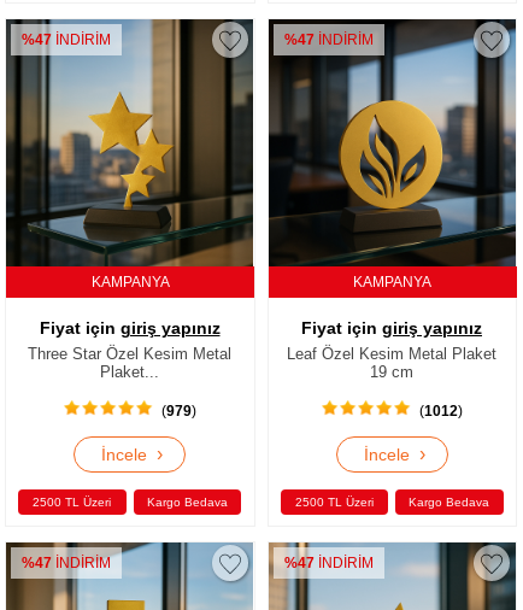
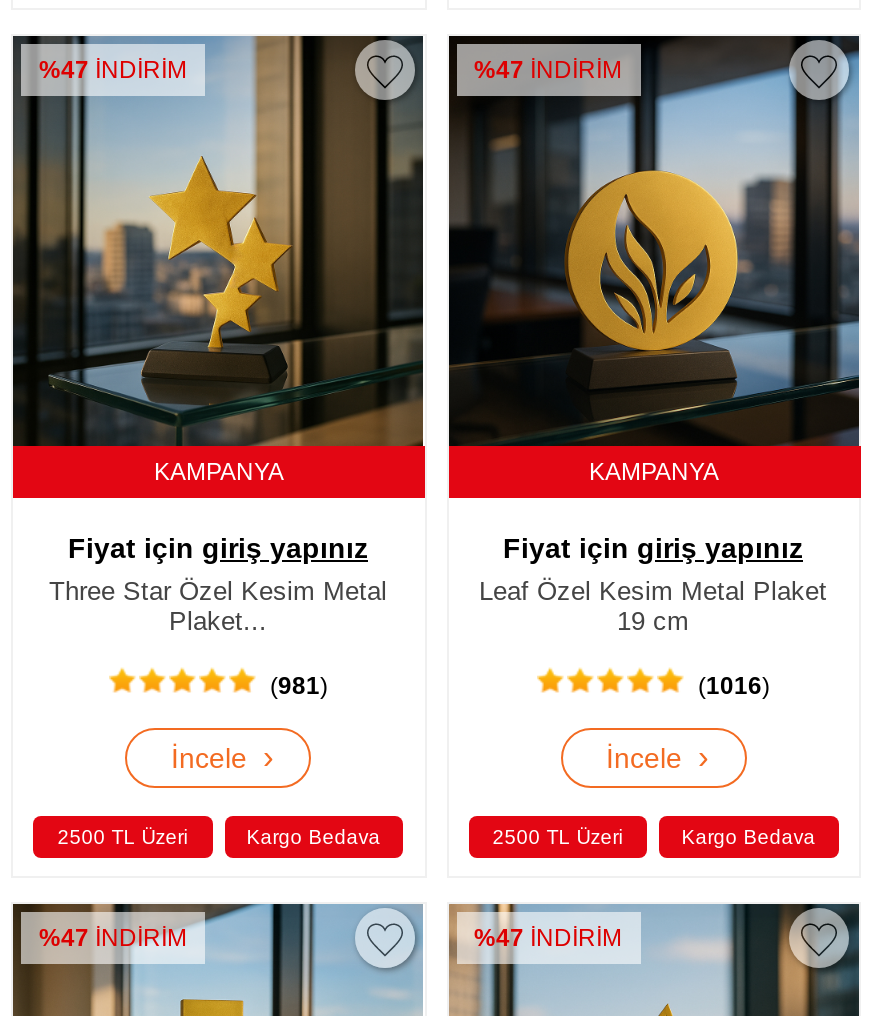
- (979)
+ (981)

- (1012)
+ (1016)
